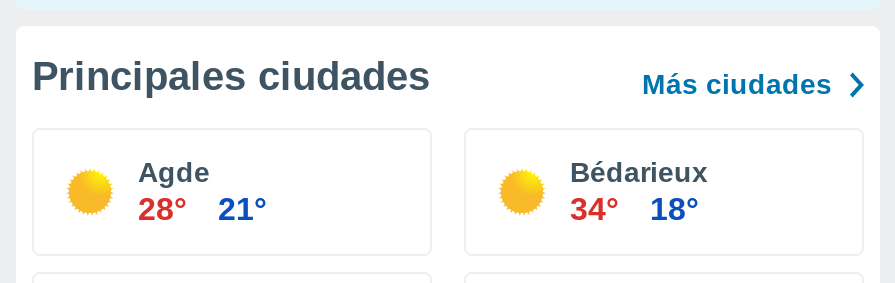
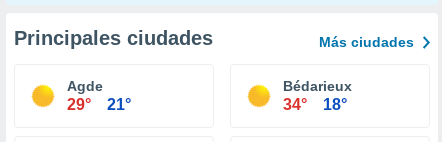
- 28° 21°
+ 29° 21°
